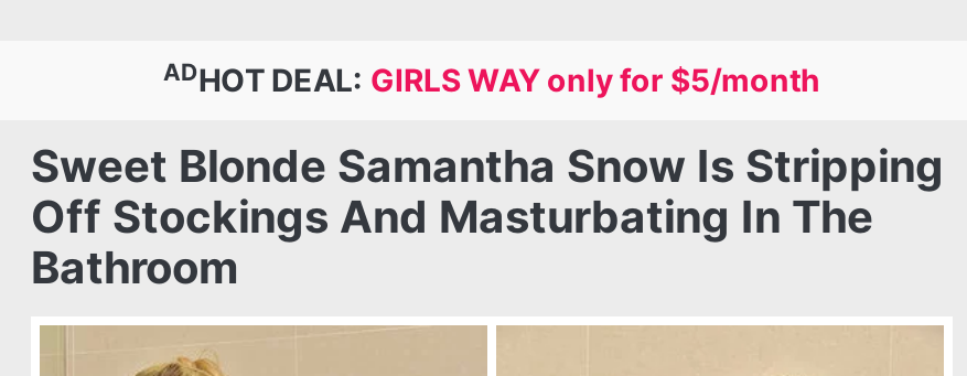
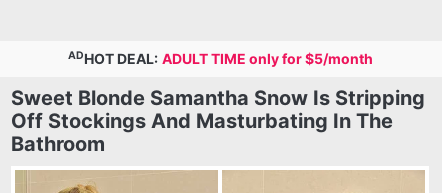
- ADHOT DEAL: GIRLS WAY only for $5/month
+ ADHOT DEAL: ADULT TIME only for $5/month
